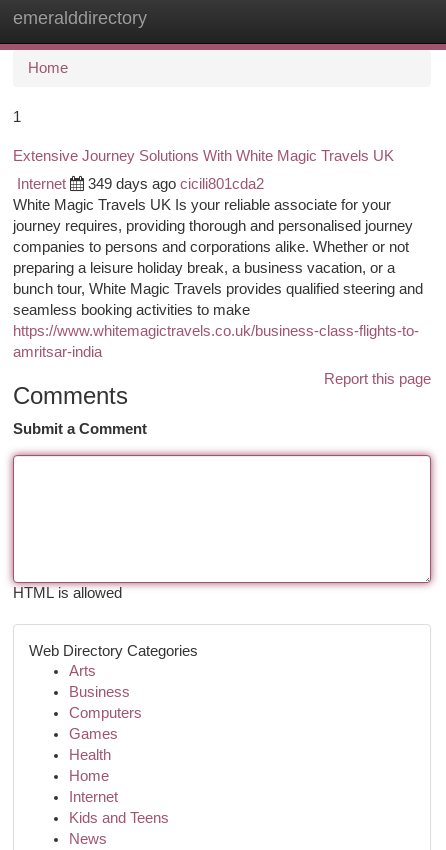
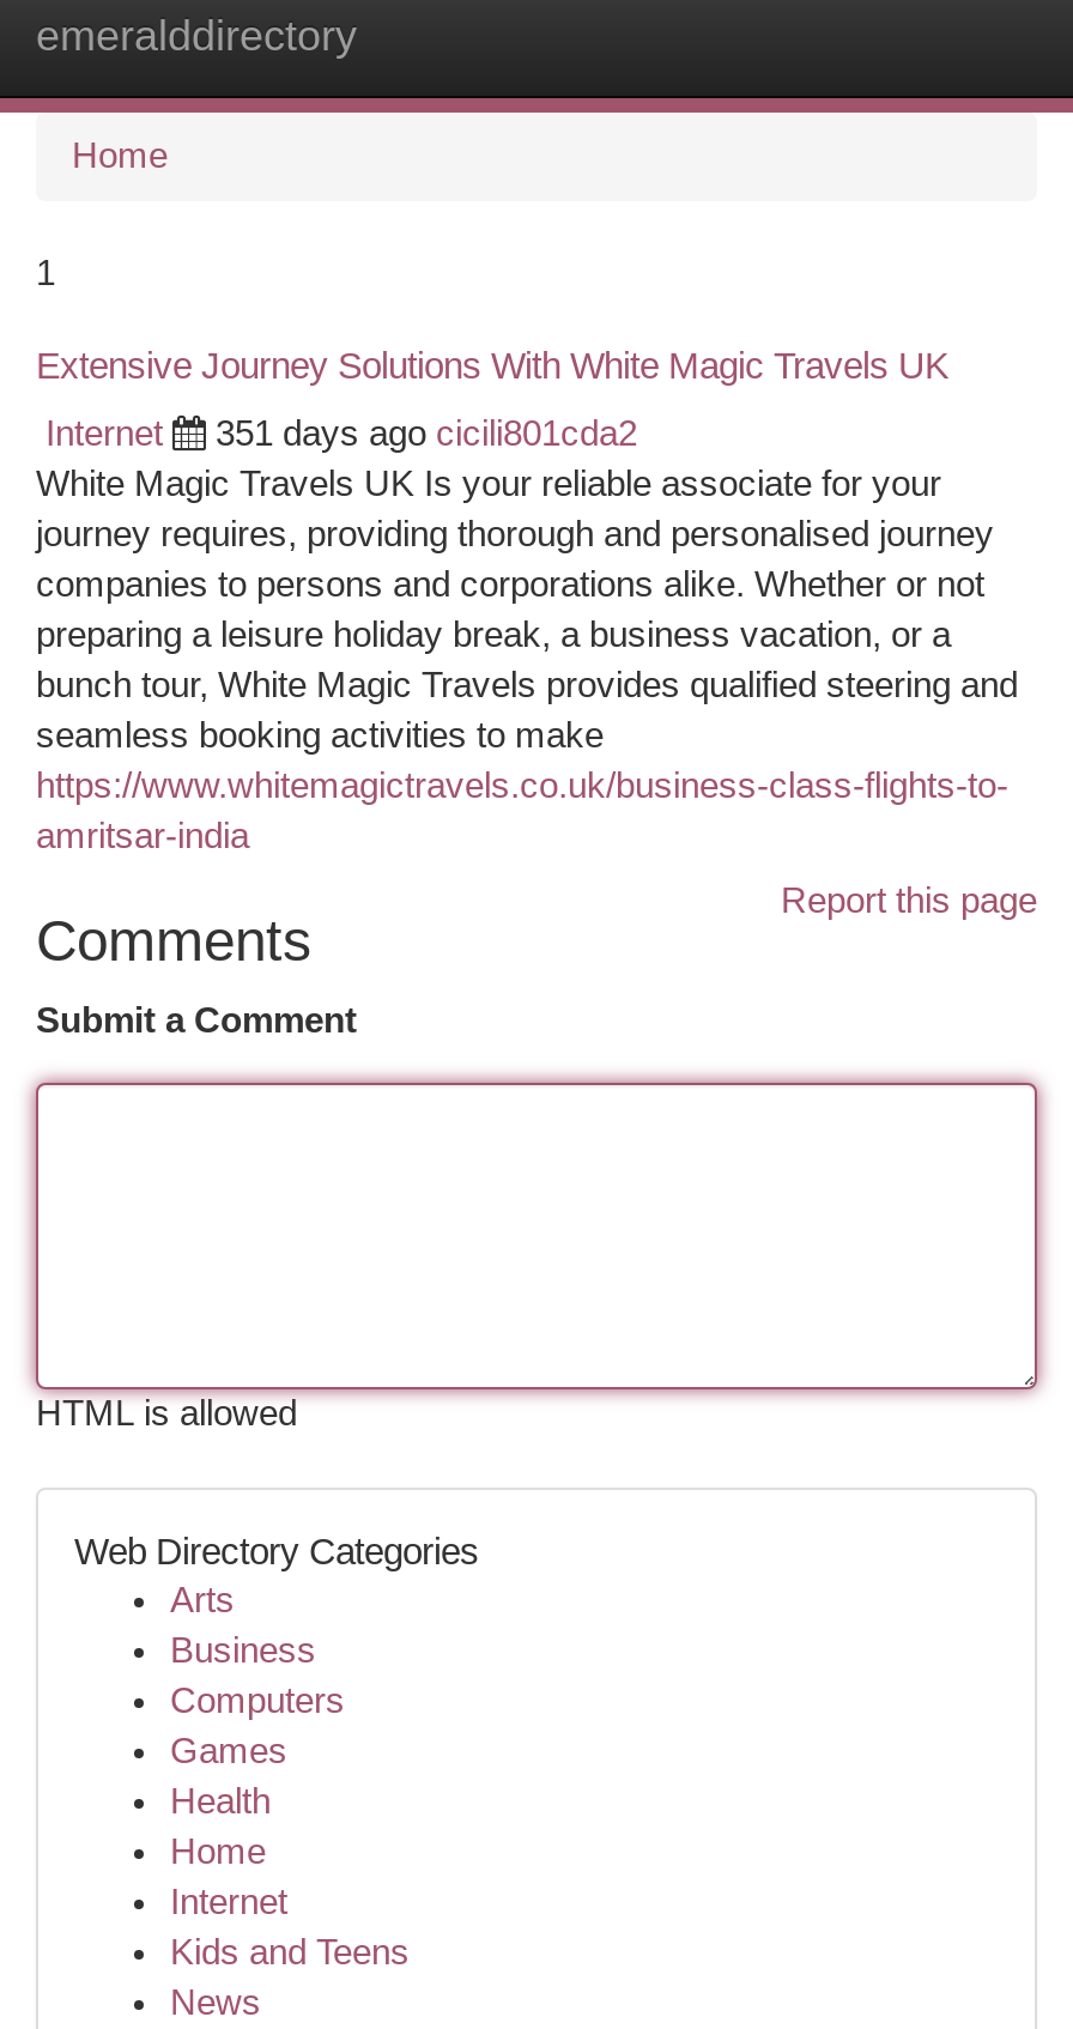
- 349 days ago cicili801cda2
+ 351 days ago cicili801cda2
